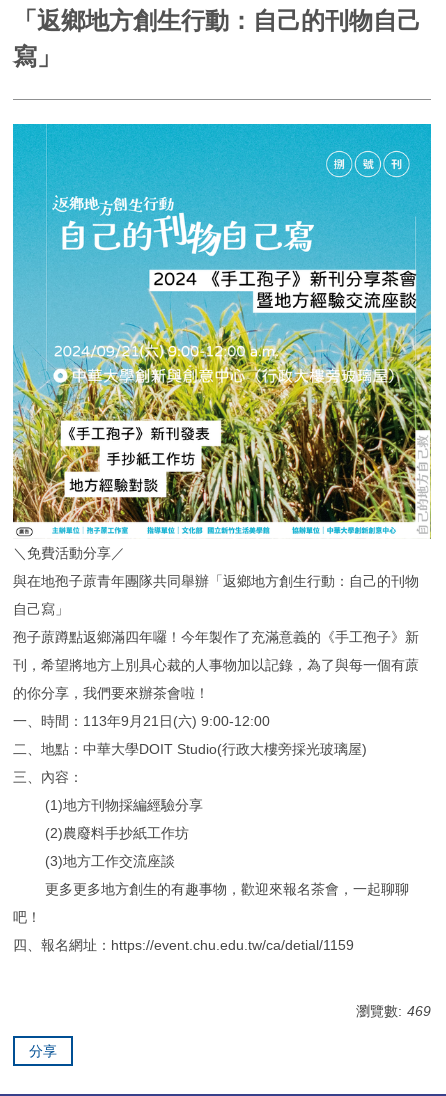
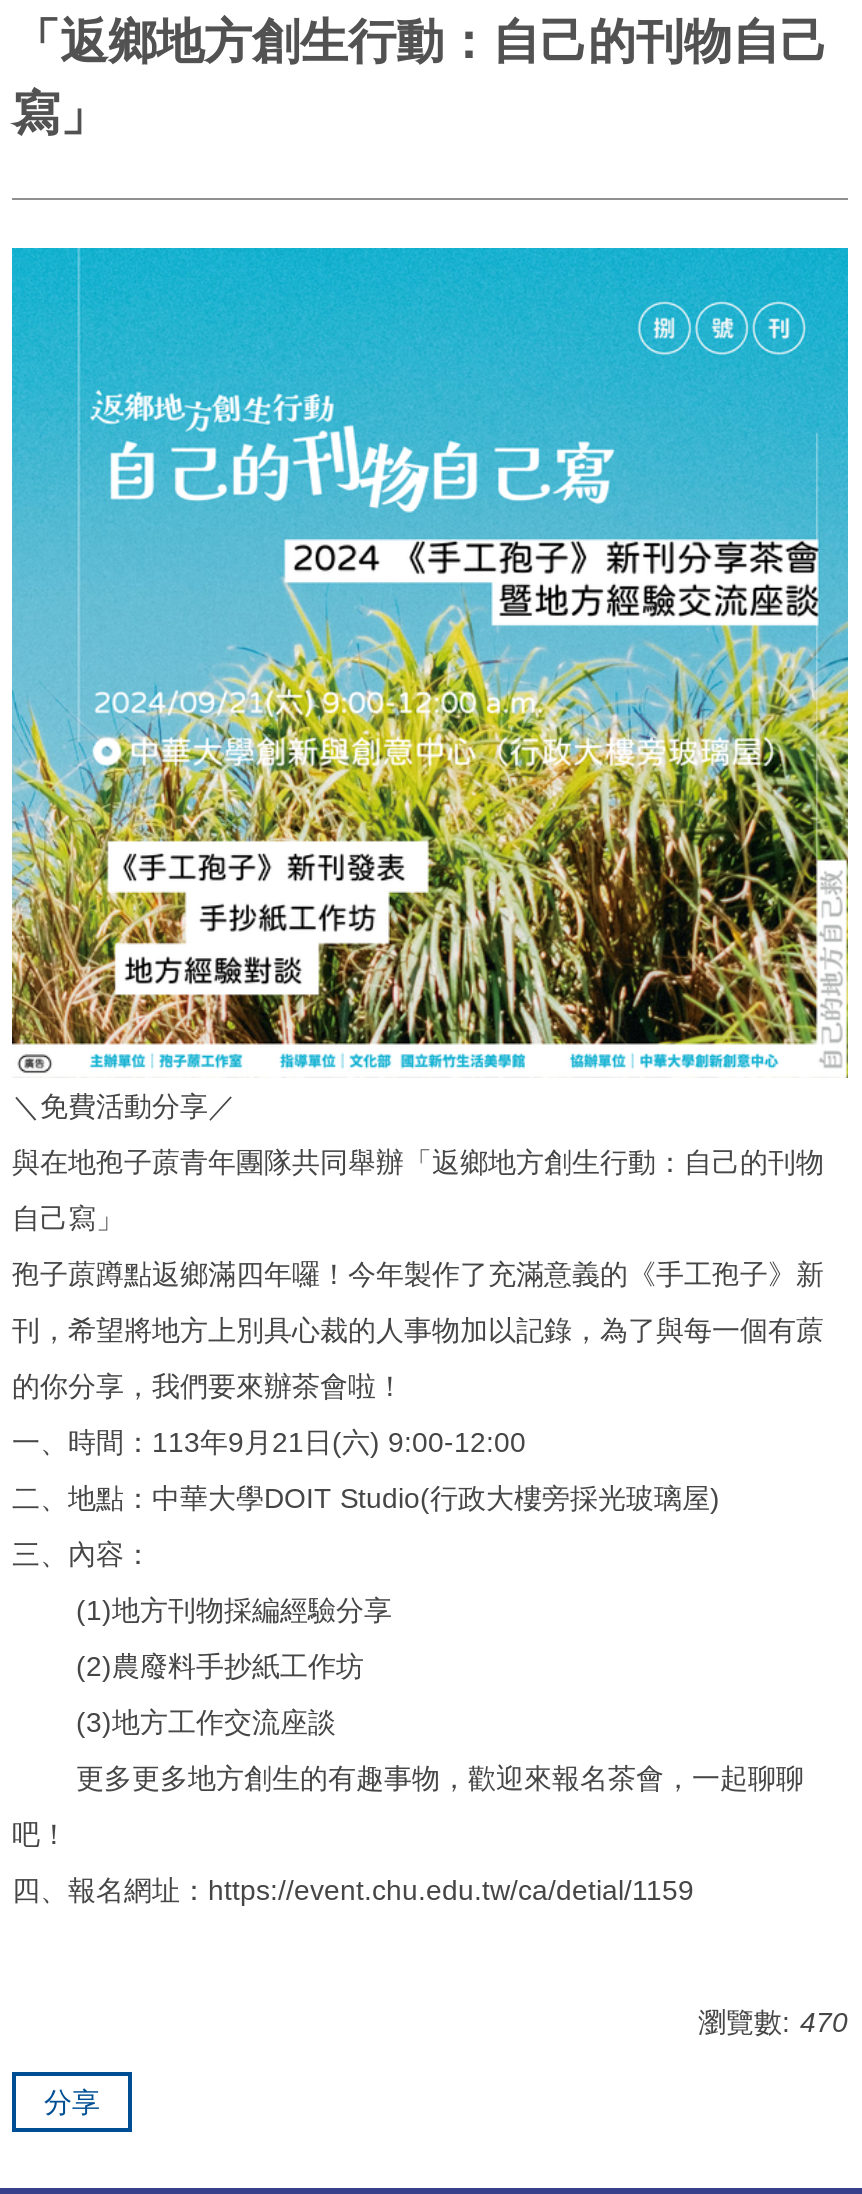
- 瀏覽數: 469
+ 瀏覽數: 470
